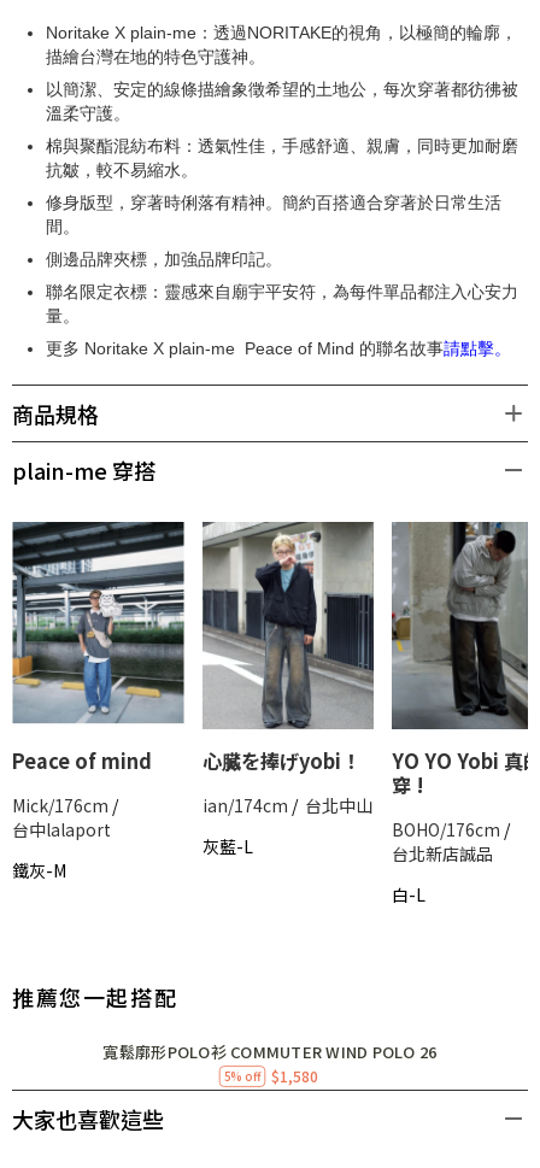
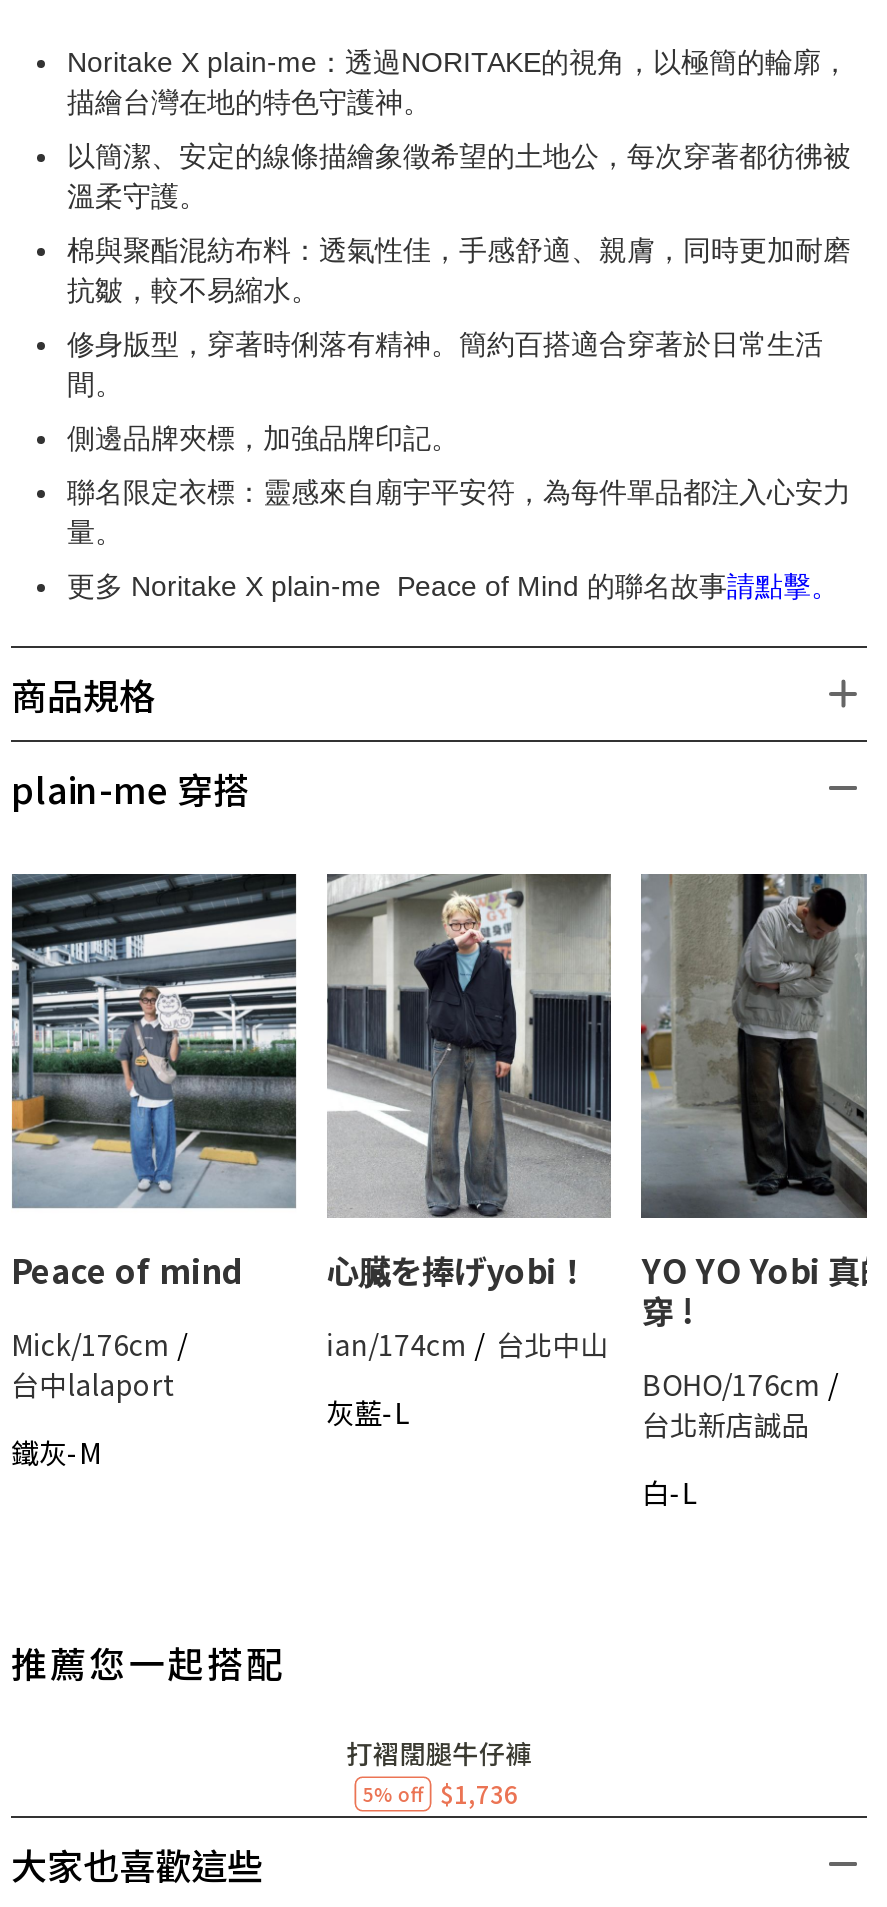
- 寬鬆廓形POLO衫 COMMUTER WIND POLO 26
+ 打褶闊腿牛仔褲

- 5% off $1,580
+ 5% off $1,736
